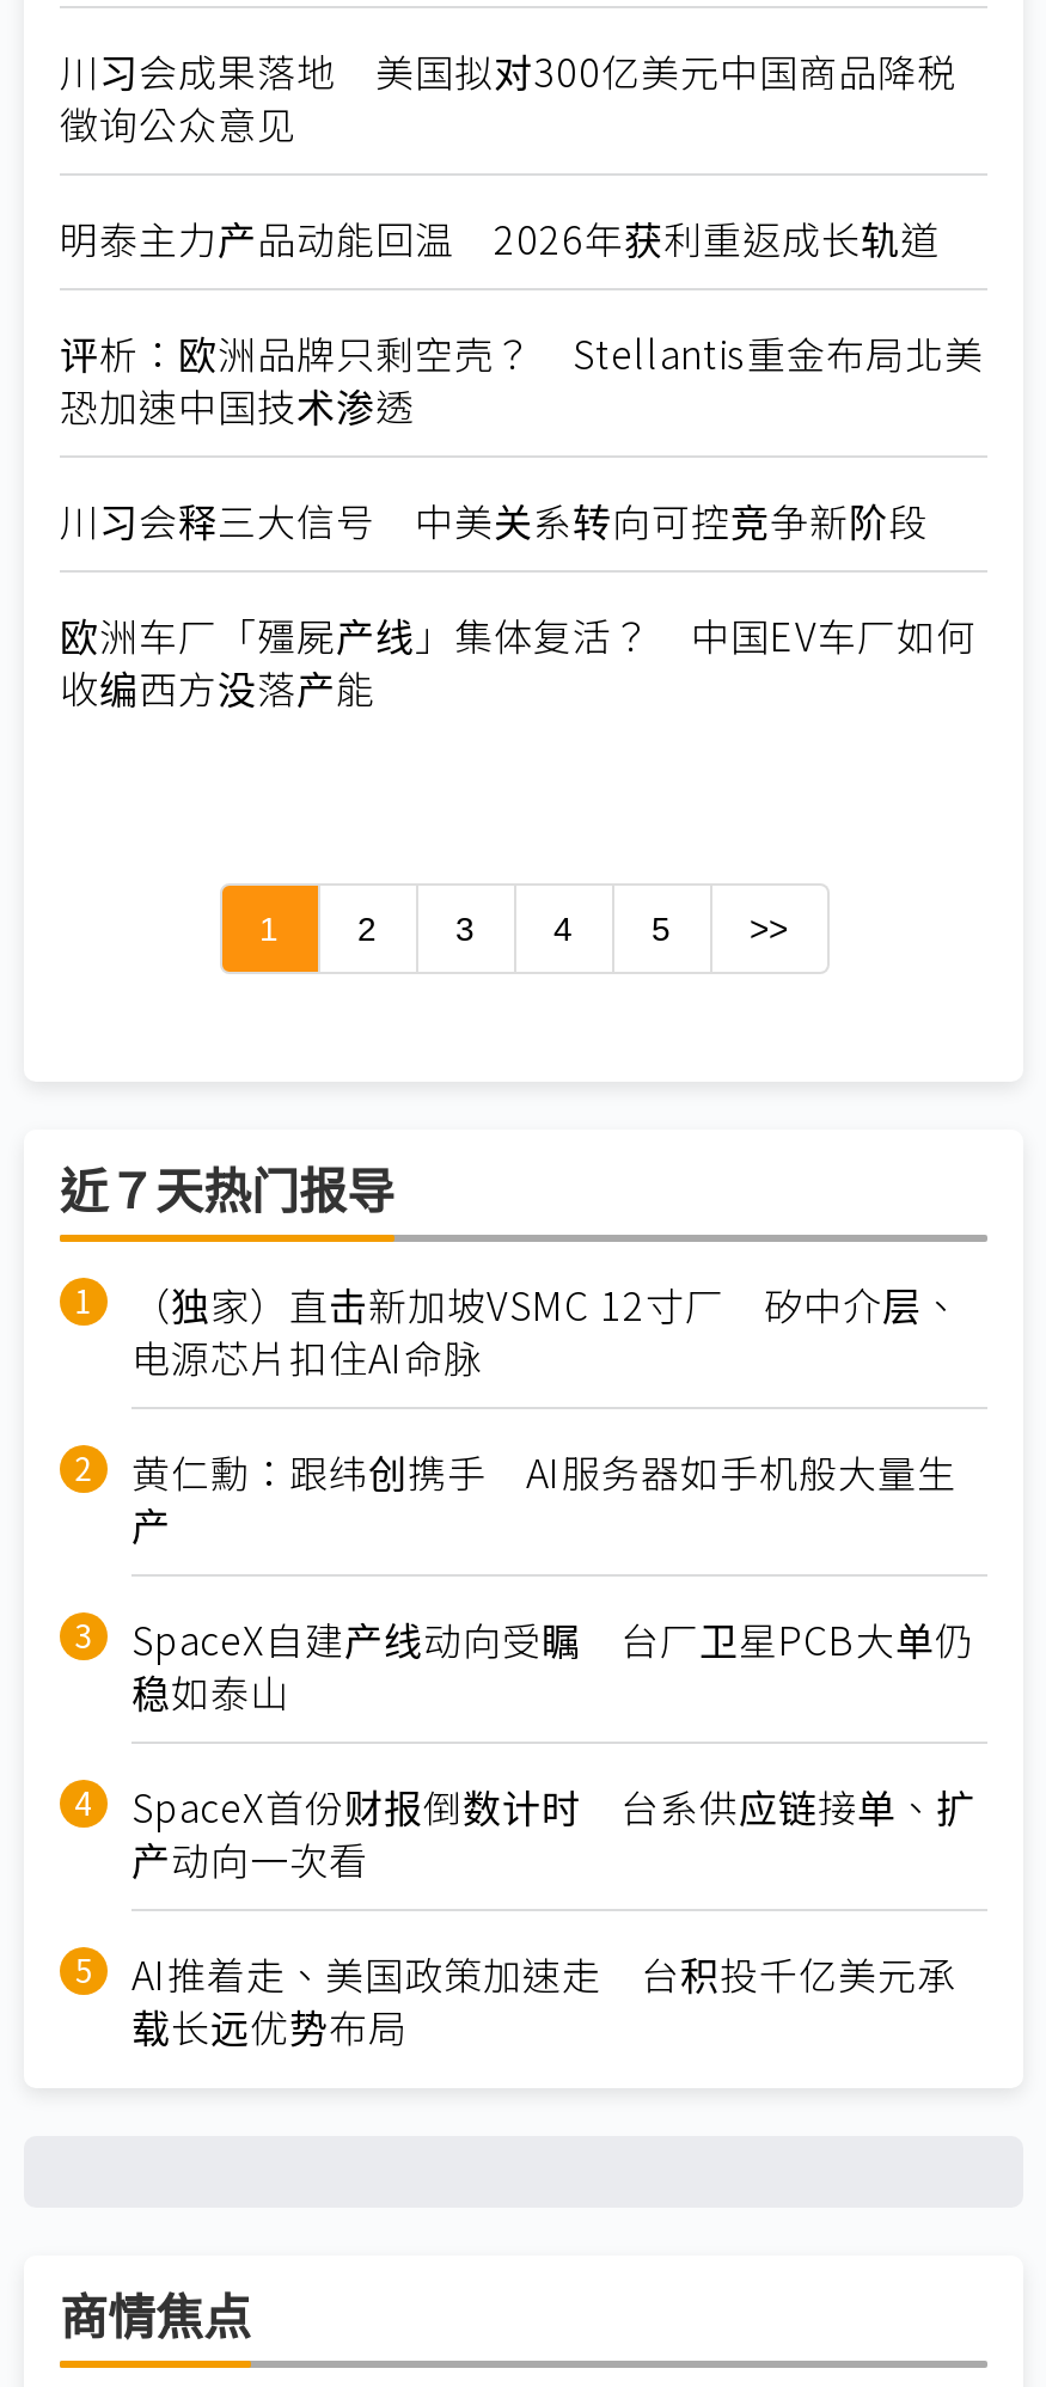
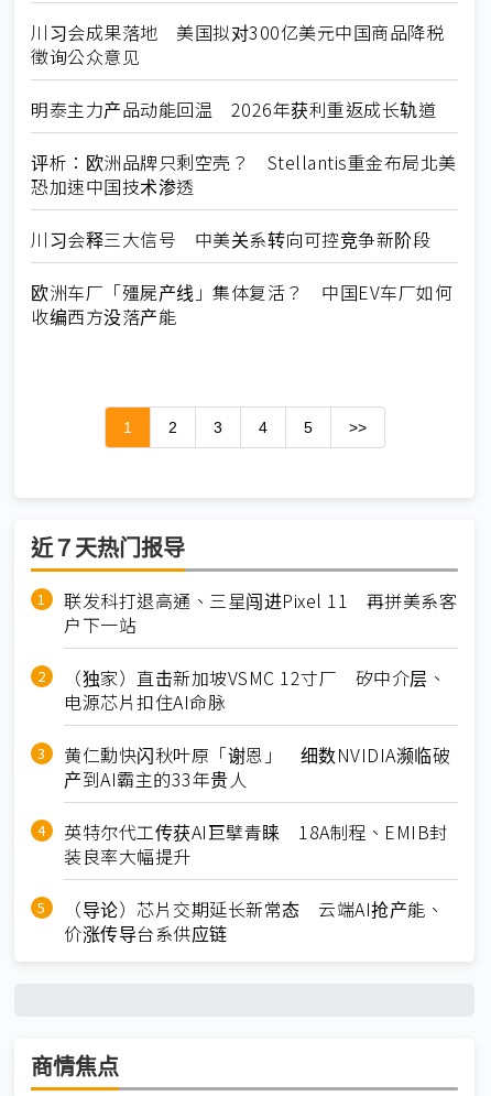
+ 联发科打退高通、三星闯进Pixel 11 再拼美系客
+ 户下一站

moved down: （独家）直击新加坡VSMC 12寸厂 矽中介层、 | 电源芯片扣住AI命脉

- 黄仁勳：跟纬创携手 AI服务器如手机般大量生
- 产
- SpaceX自建产线动向受瞩 台厂卫星PCB大单仍
- 稳如泰山
- SpaceX首份财报倒数计时 台系供应链接单、扩
- 产动向一次看
- AI推着走、美国政策加速走 台积投千亿美元承
- 载长远优势布局
+ 黄仁勳快闪秋叶原「谢恩」 细数NVIDIA濒临破
+ 产到AI霸主的33年贵人
+ 英特尔代工传获AI巨擘青睐 18A制程、EMIB封
+ 装良率大幅提升
+ （导论）芯片交期延长新常态 云端AI抢产能、
+ 价涨传导台系供应链
